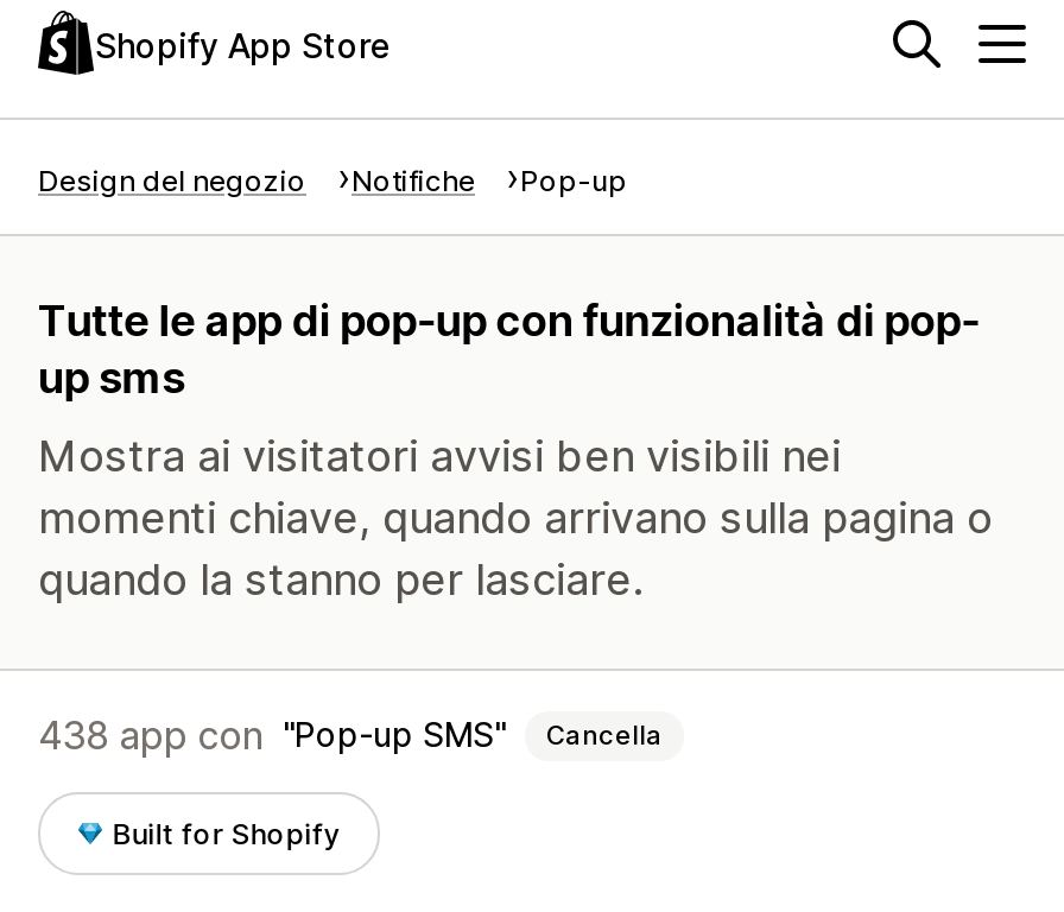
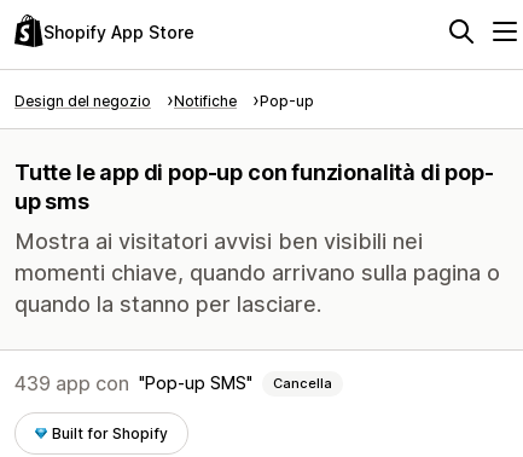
- 438 app con Pop-up SMS Cancella
+ 439 app con Pop-up SMS Cancella
